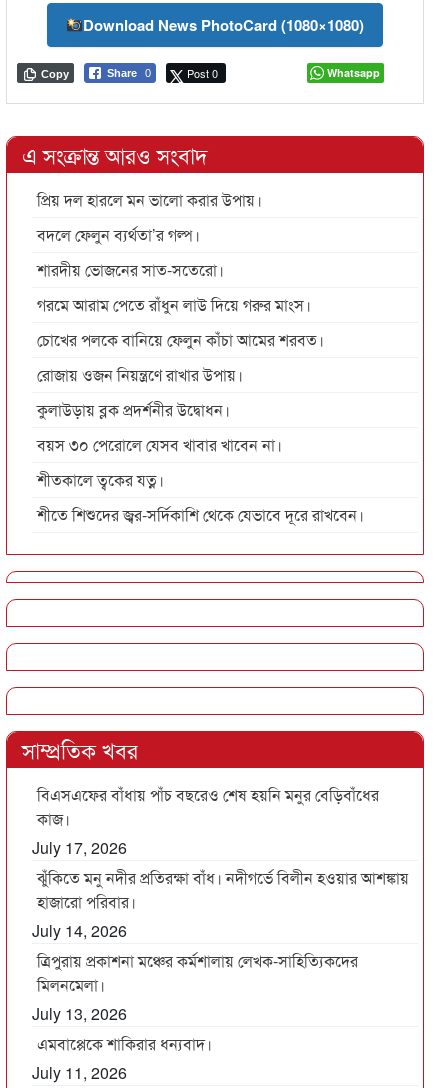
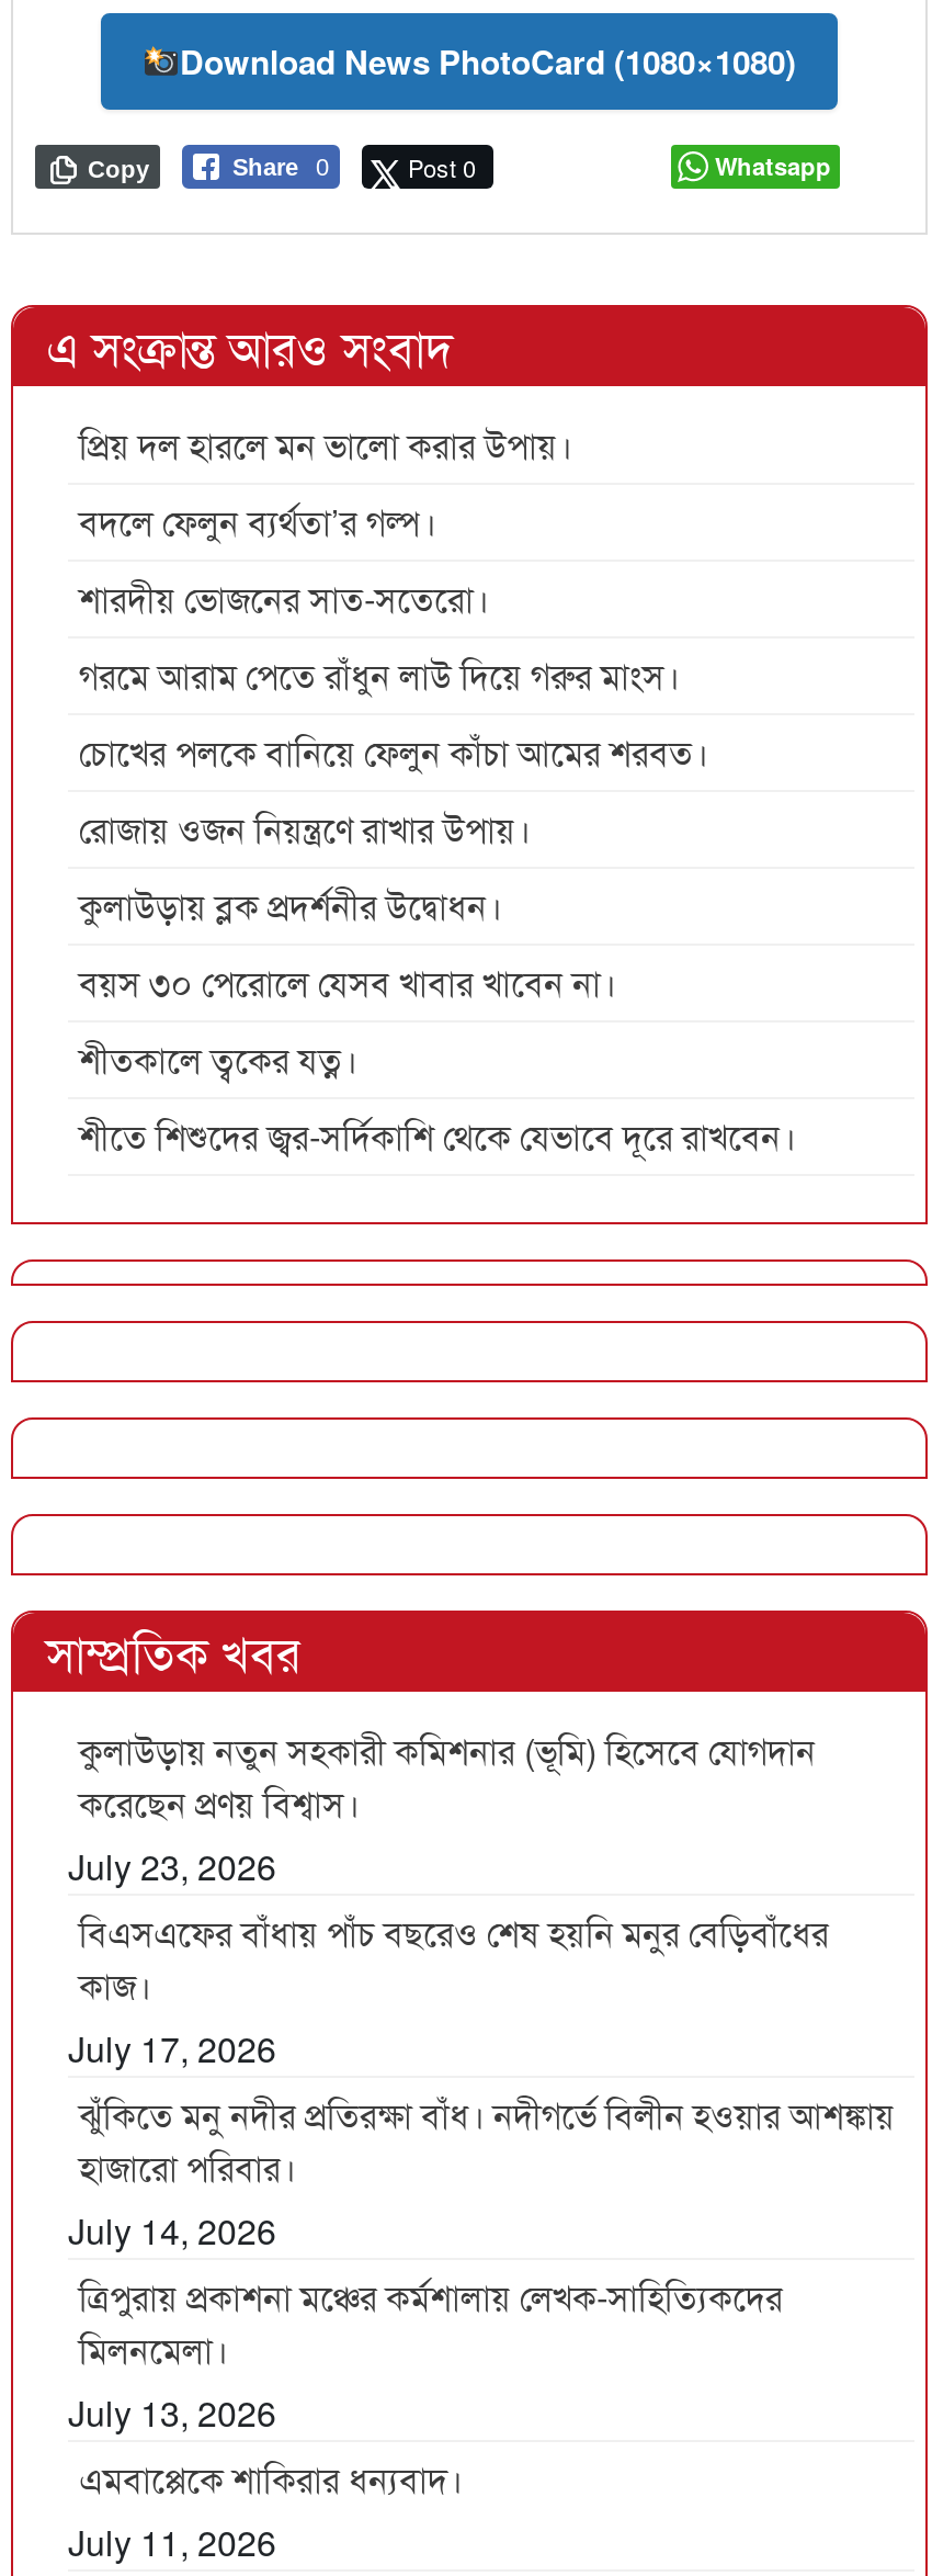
+ কুলাউড়ায় নতুন সহকারী কমিশনার (ভূমি) হিসেবে যোগদান
+ করেছেন প্রণয় বিশ্বাস।
+ July 23, 2026
